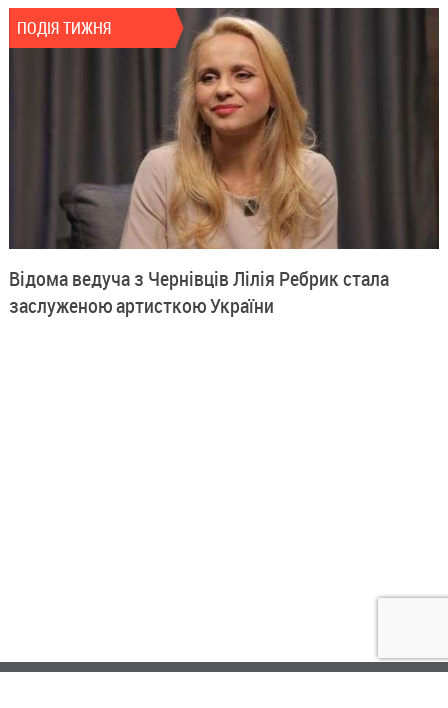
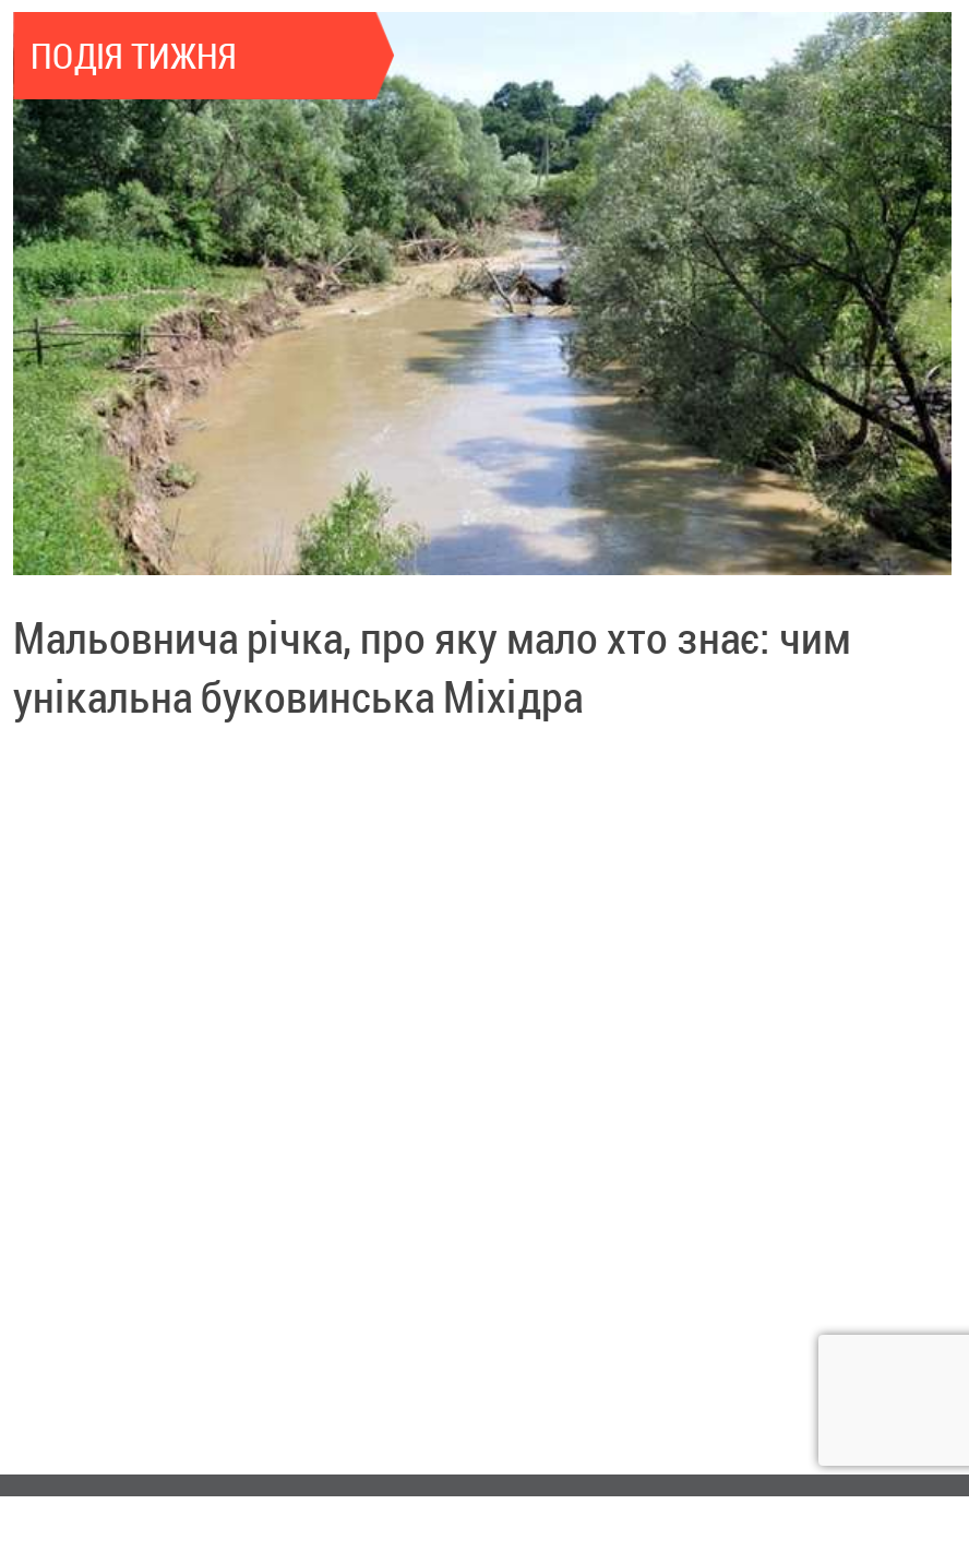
- [image]
- Відома ведуча з Чернівців Лілія Ребрик стала
- заслуженою артисткою України
+ [image]
+ Мальовнича річка, про яку мало хто знає: чим
+ унікальна буковинська Міхідра
